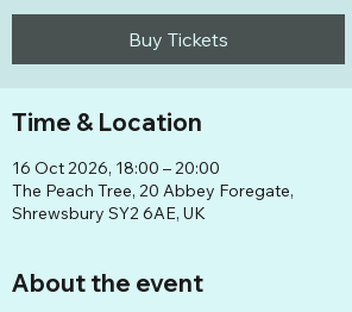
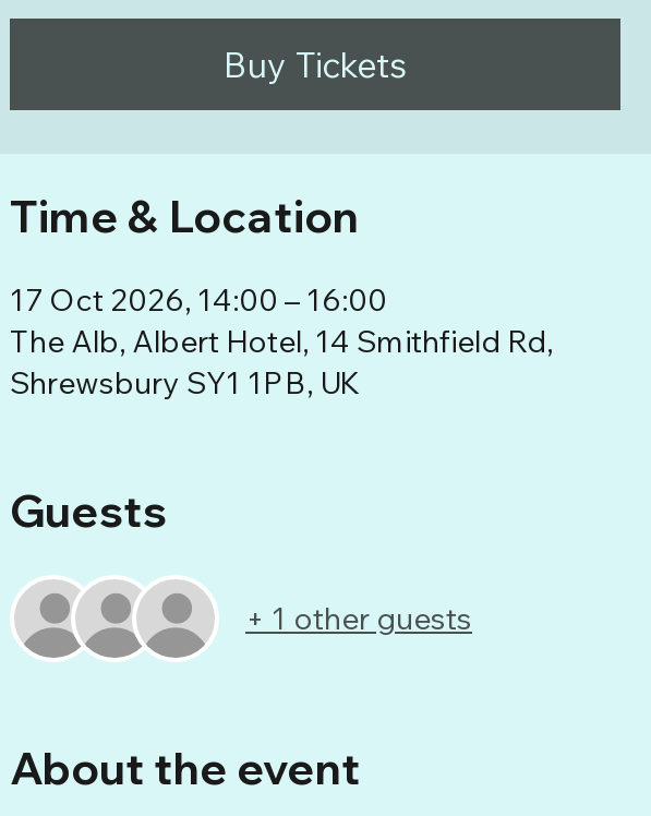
- 16 Oct 2026, 18:00 – 20:00
- The Peach Tree, 20 Abbey Foregate,
- Shrewsbury SY2 6AE, UK
+ 17 Oct 2026, 14:00 – 16:00
+ The Alb, Albert Hotel, 14 Smithfield Rd,
+ Shrewsbury SY1 1PB, UK
+ Guests
+ + 1 other guests
